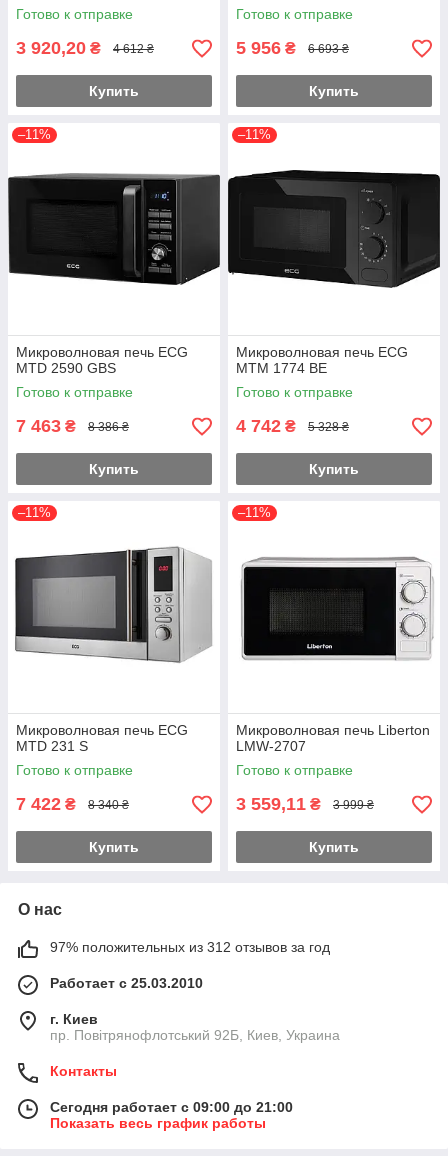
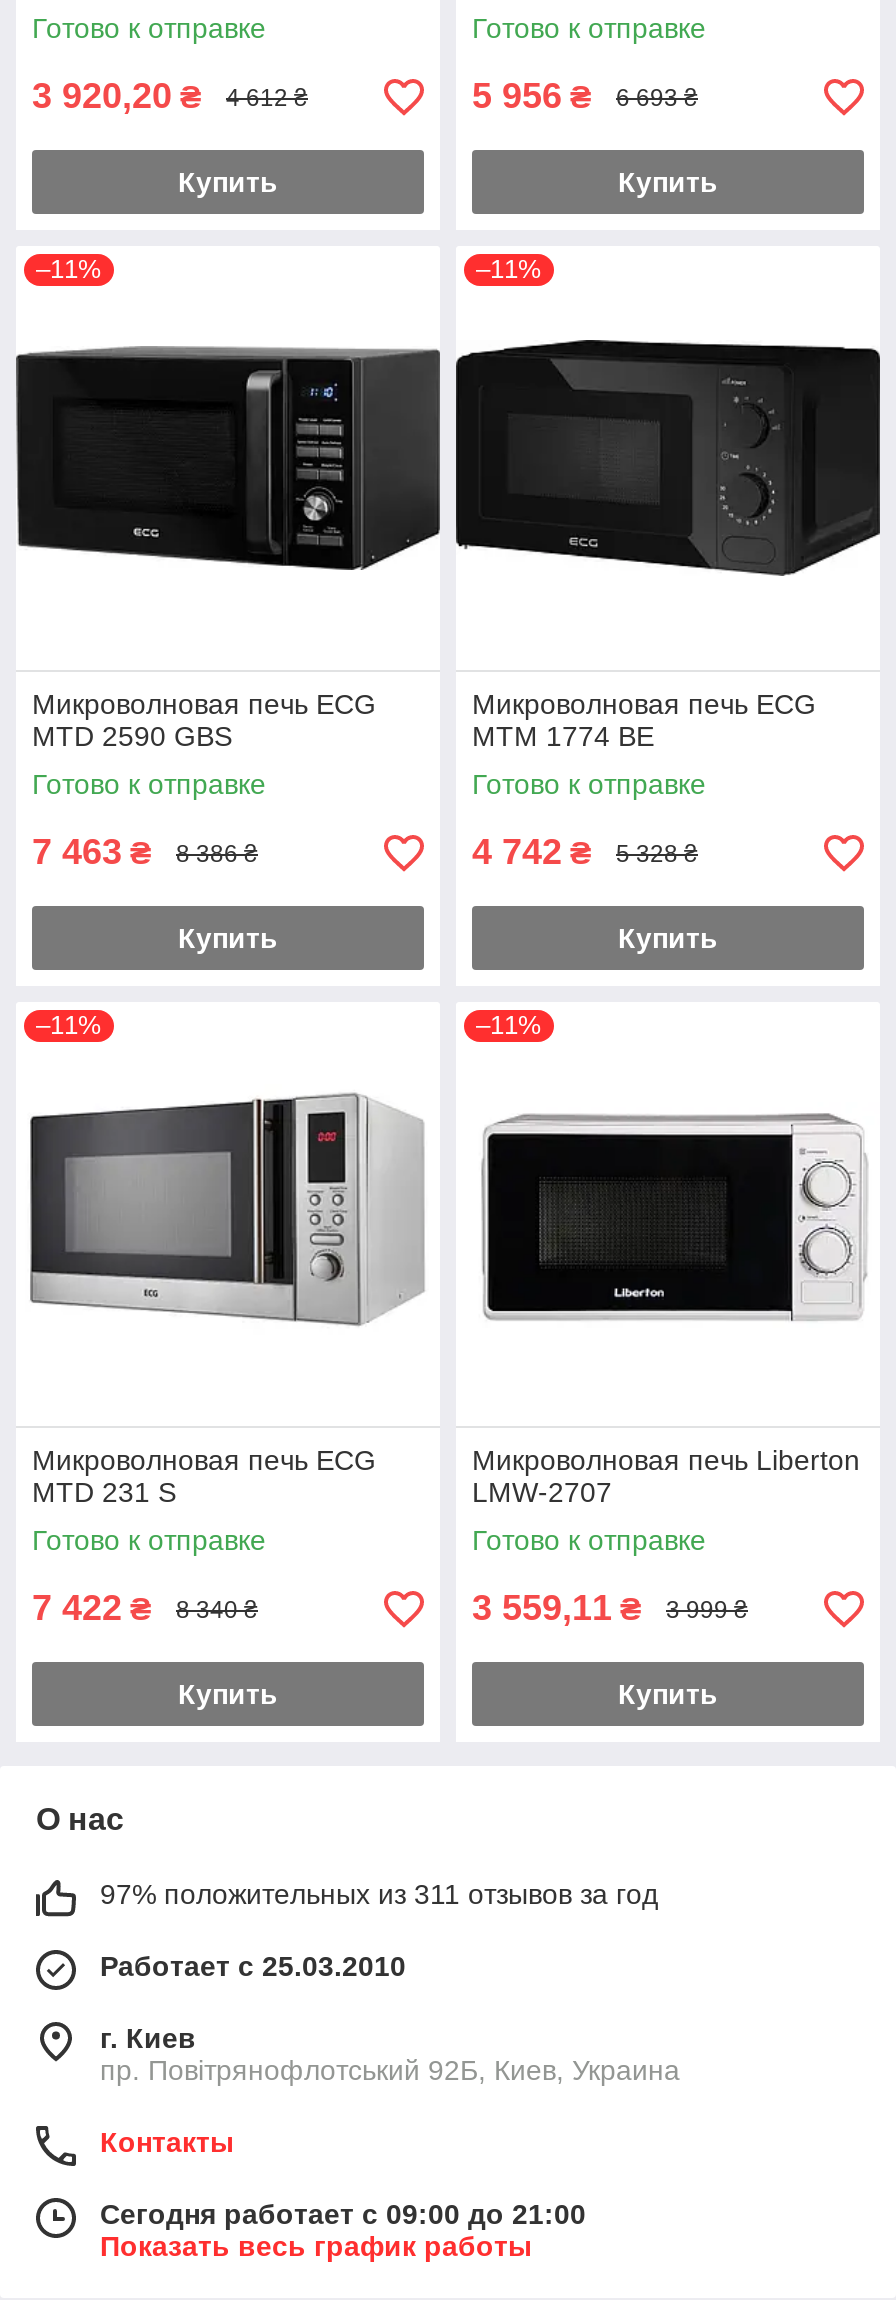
- 97% положительных из 312 отзывов за год
+ 97% положительных из 311 отзывов за год
